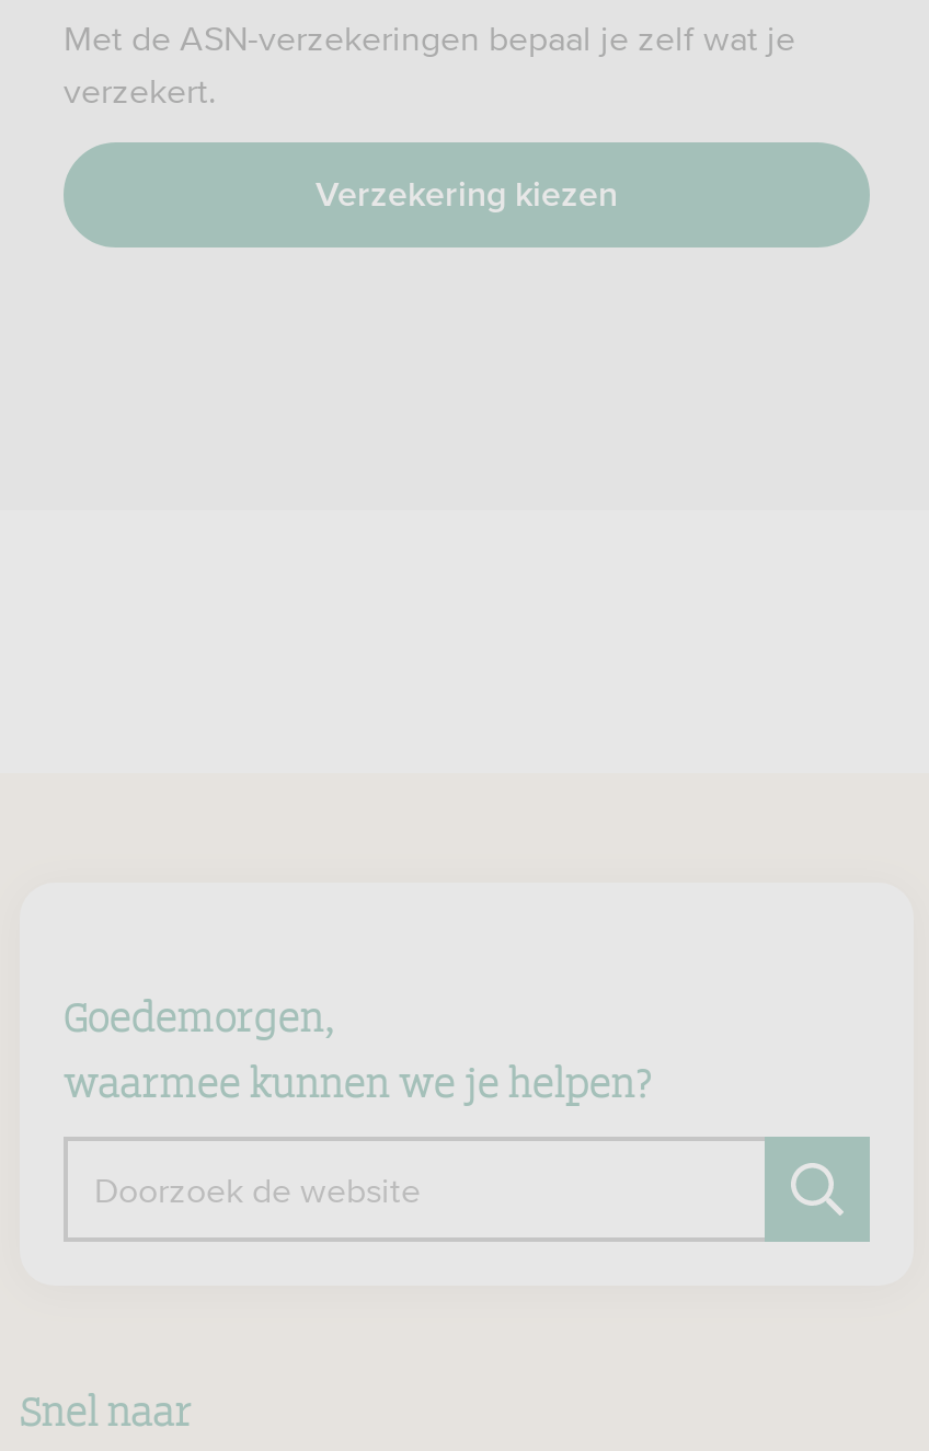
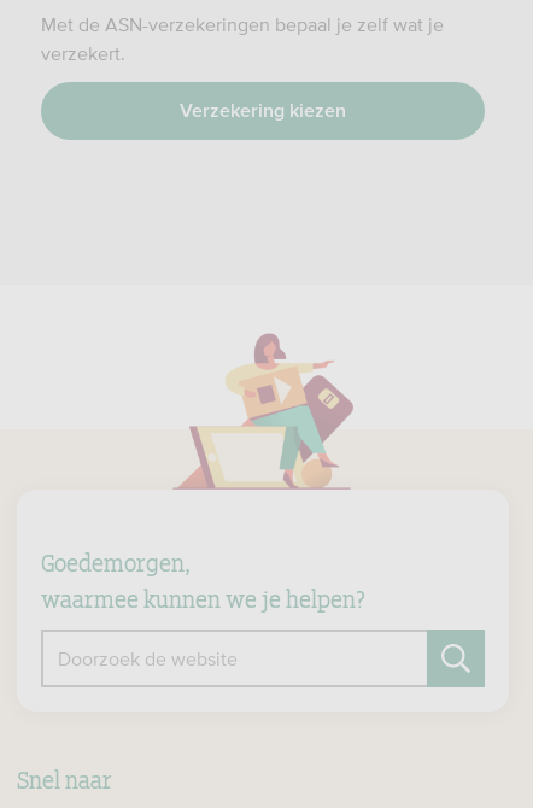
+ [image]
